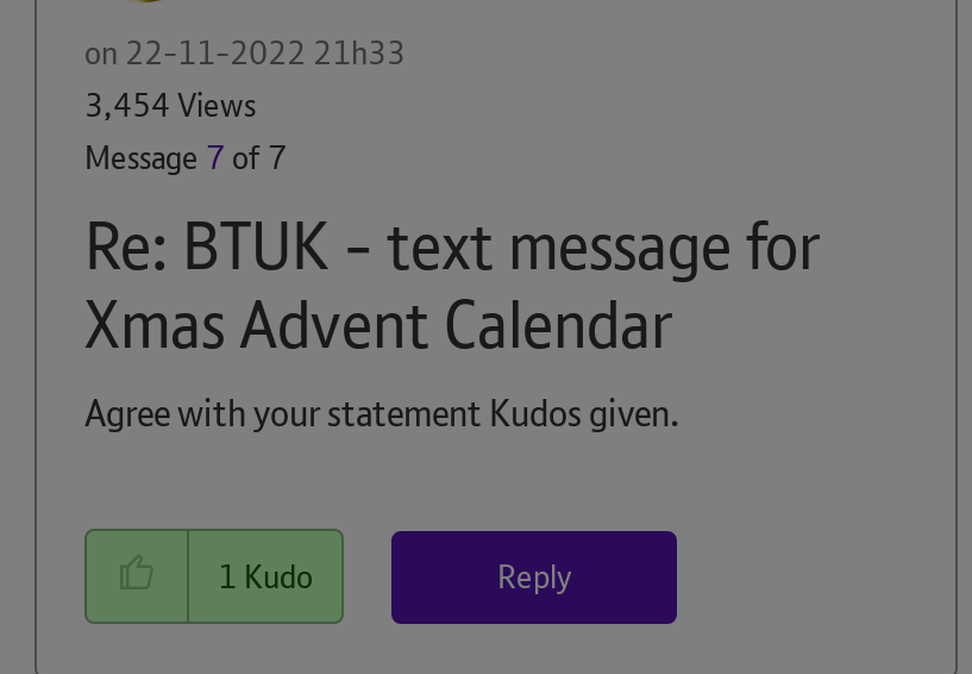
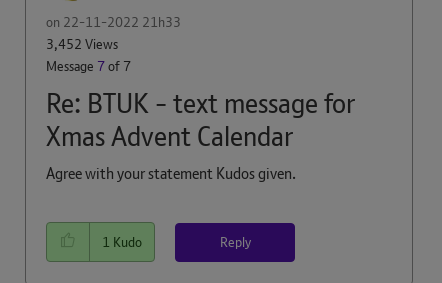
- 3,454 Views
+ 3,452 Views
